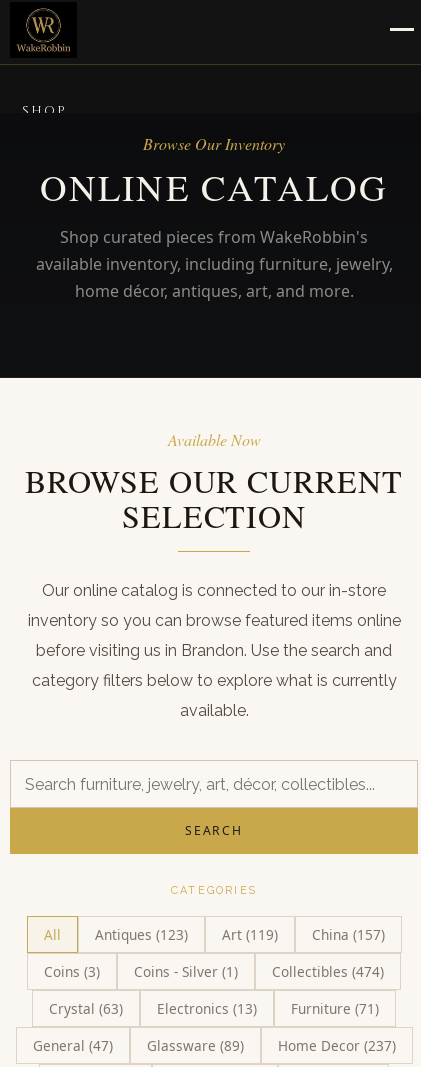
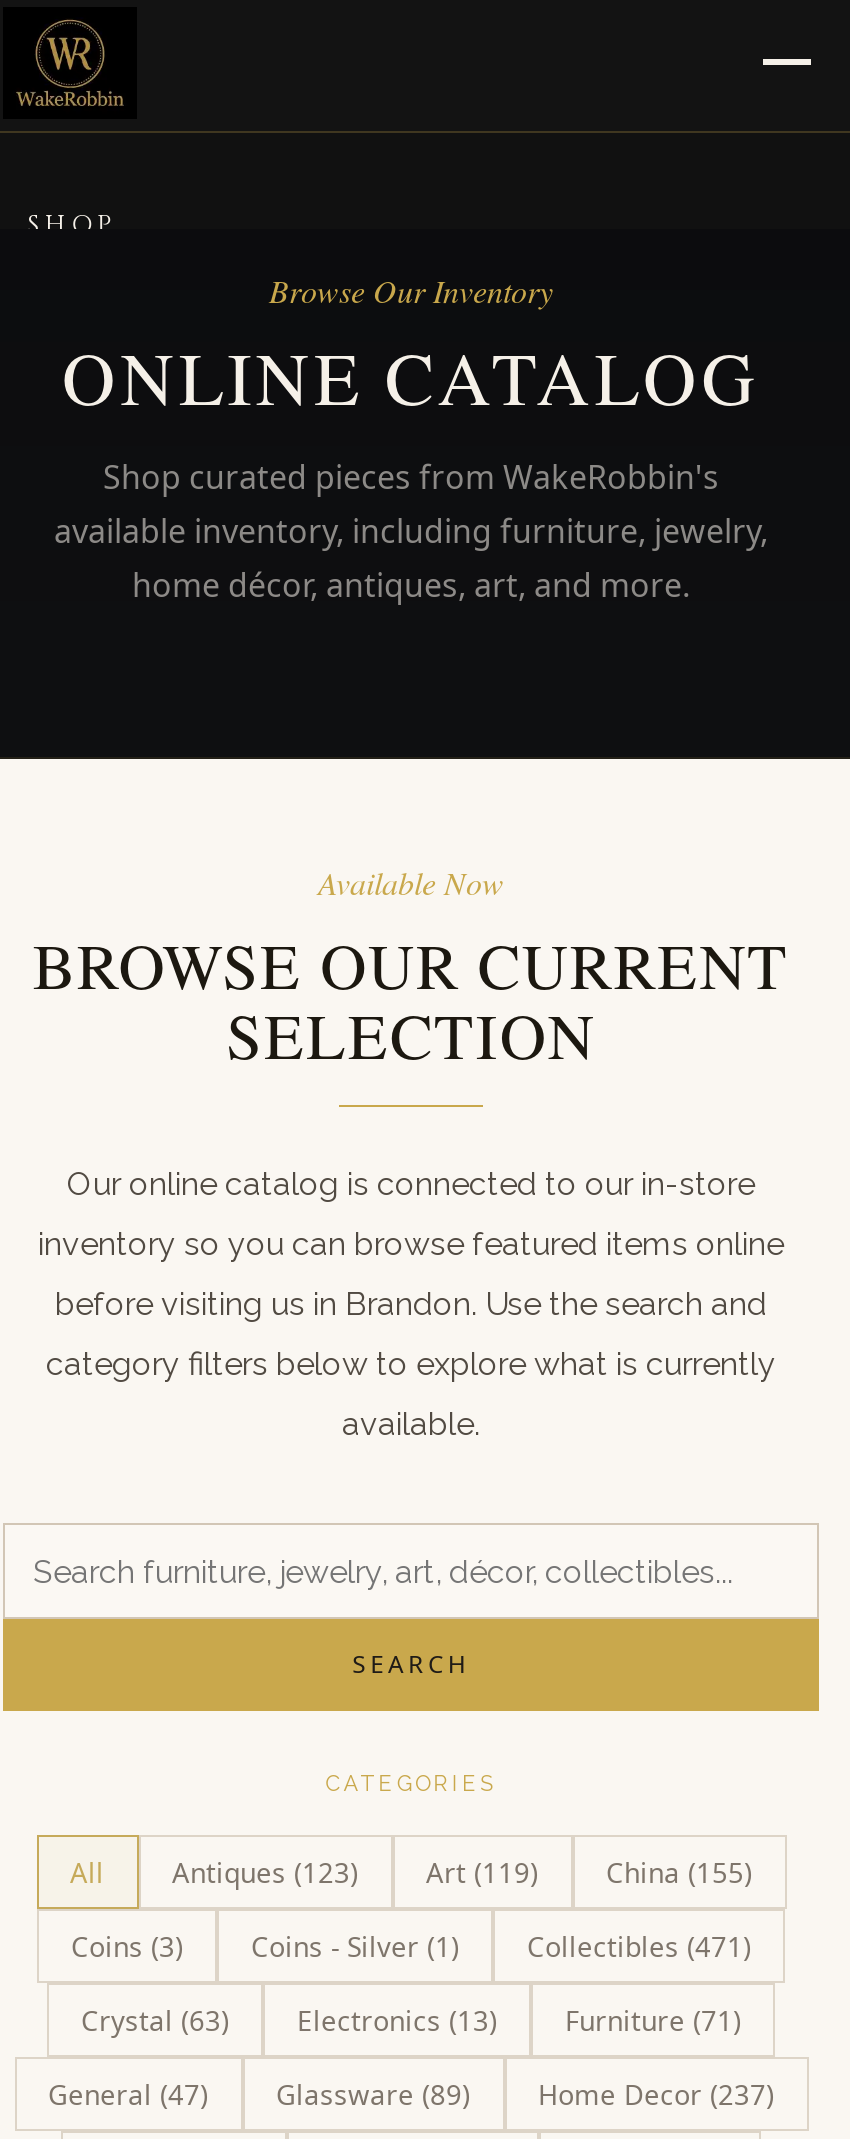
- All Antiques (123) Art (119) China (157)
+ All Antiques (123) Art (119) China (155)

- Collectibles (474)
+ Collectibles (471)
